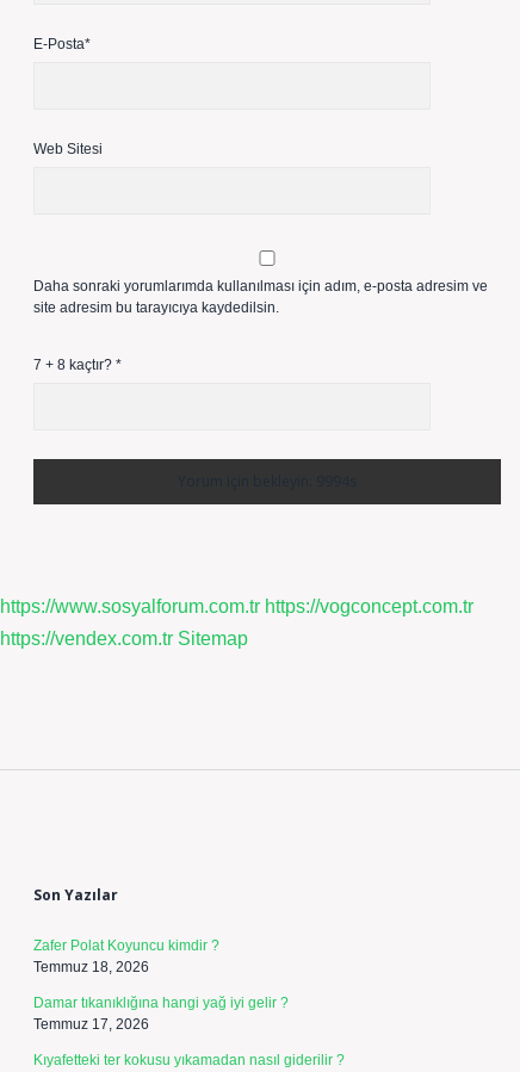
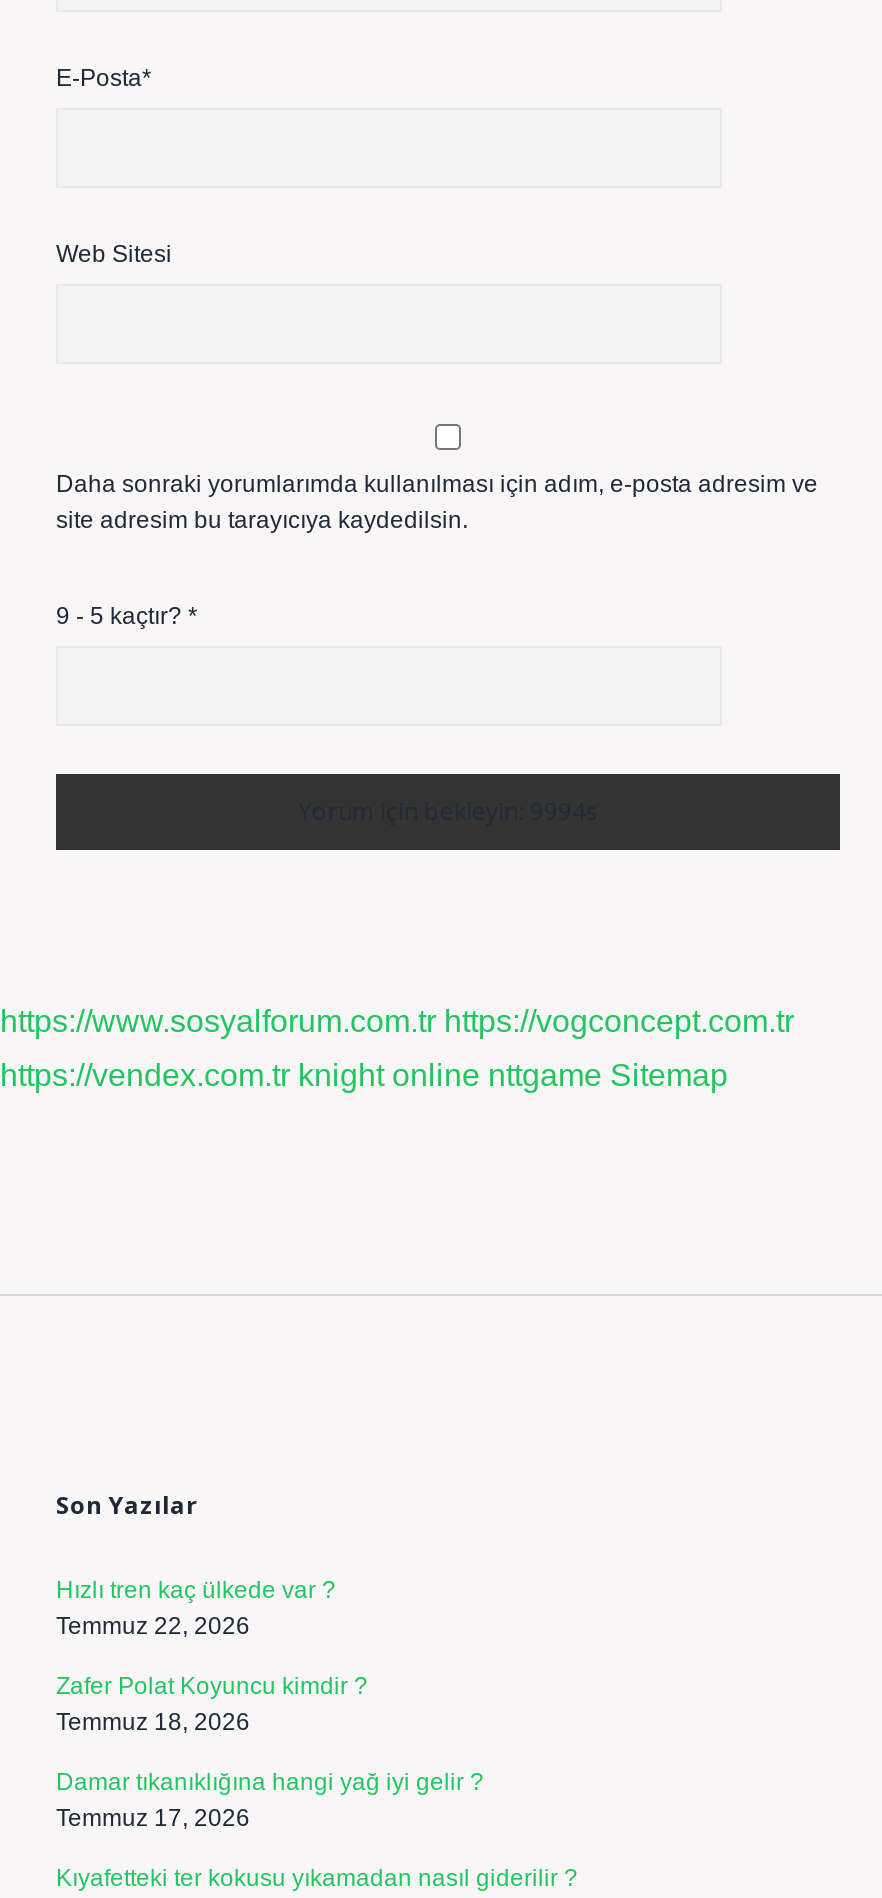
- 7 + 8 kaçtır? *
+ 9 - 5 kaçtır? *

- https://vendex.com.tr Sitemap
+ https://vendex.com.tr knight online nttgame Sitemap

+ Hızlı tren kaç ülkede var ?
+ Temmuz 22, 2026
